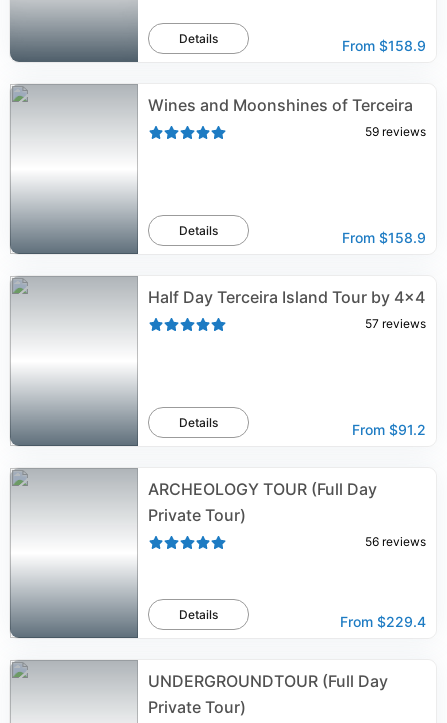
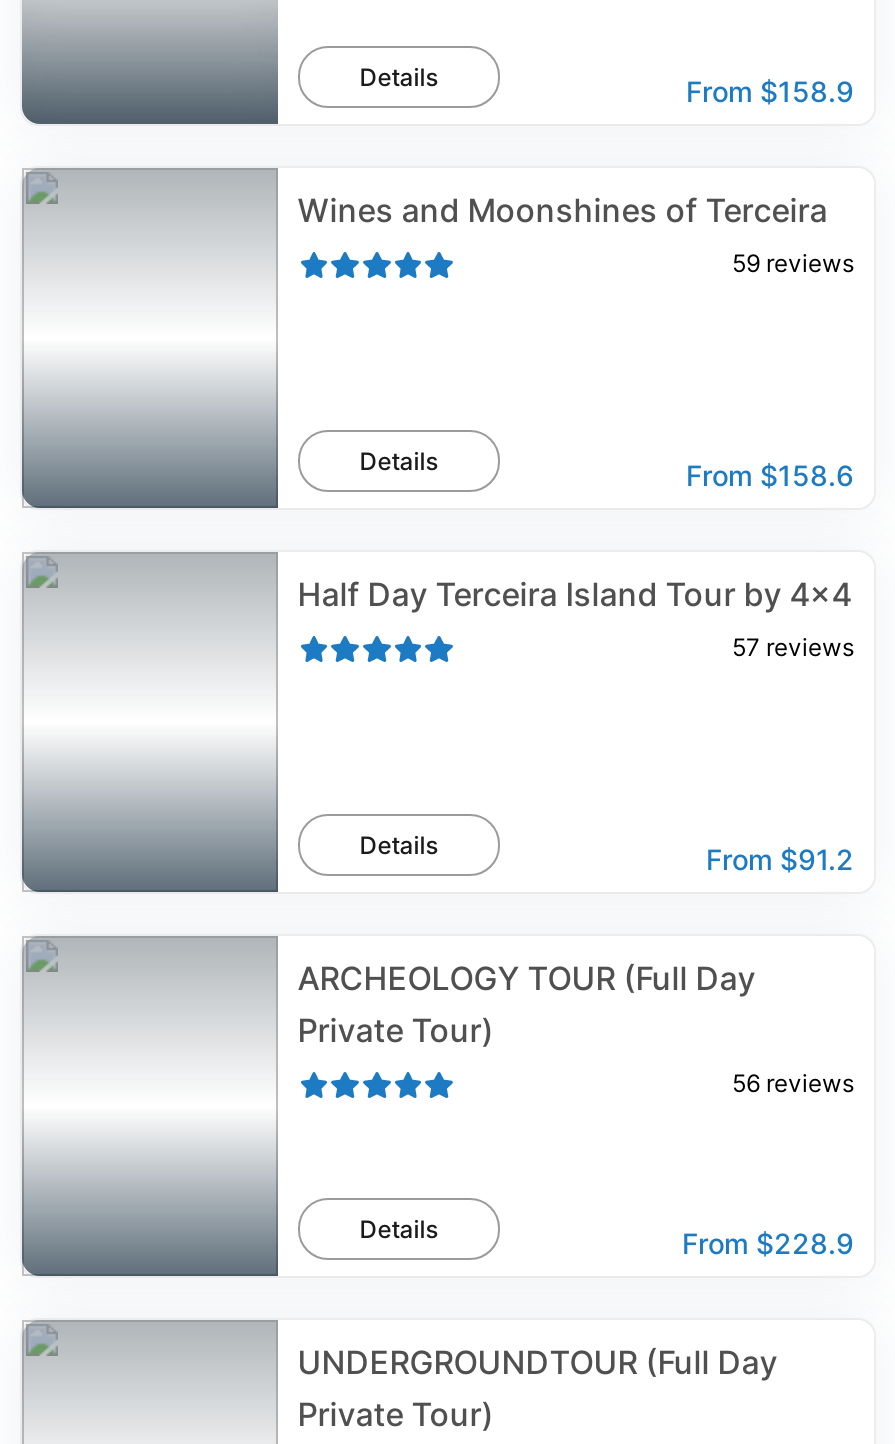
- From $158.9
+ From $158.6

- From $229.4
+ From $228.9
